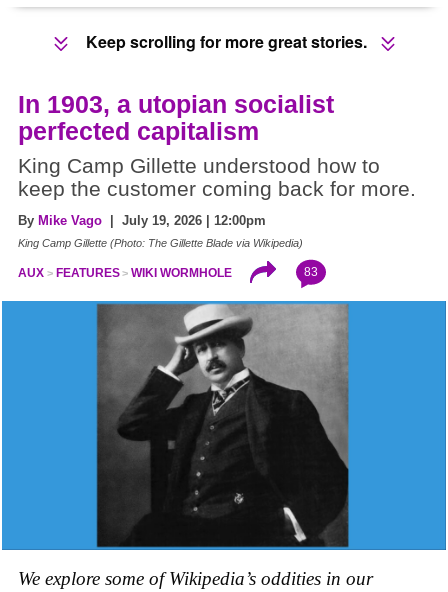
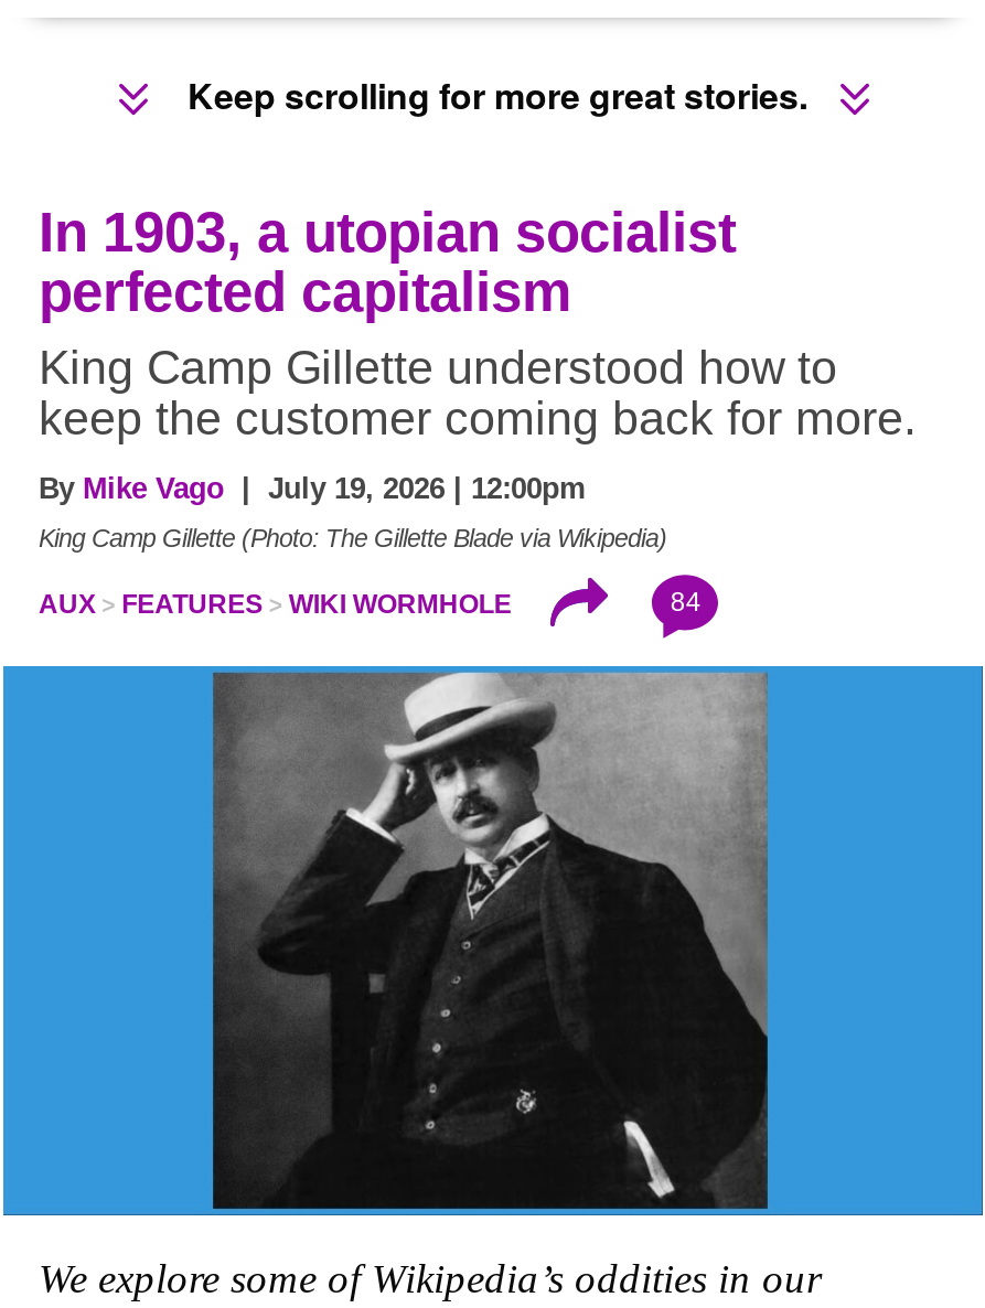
- 83
+ 84
